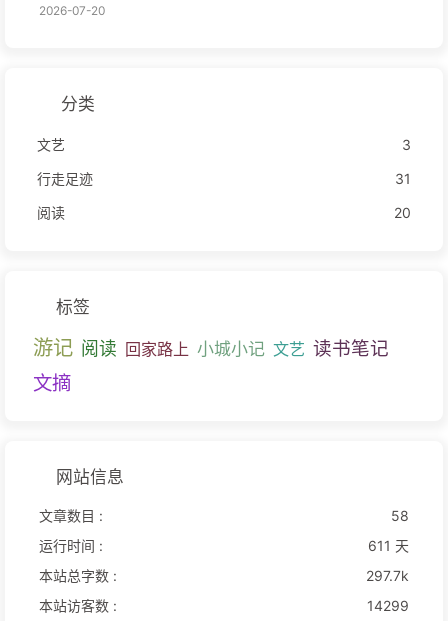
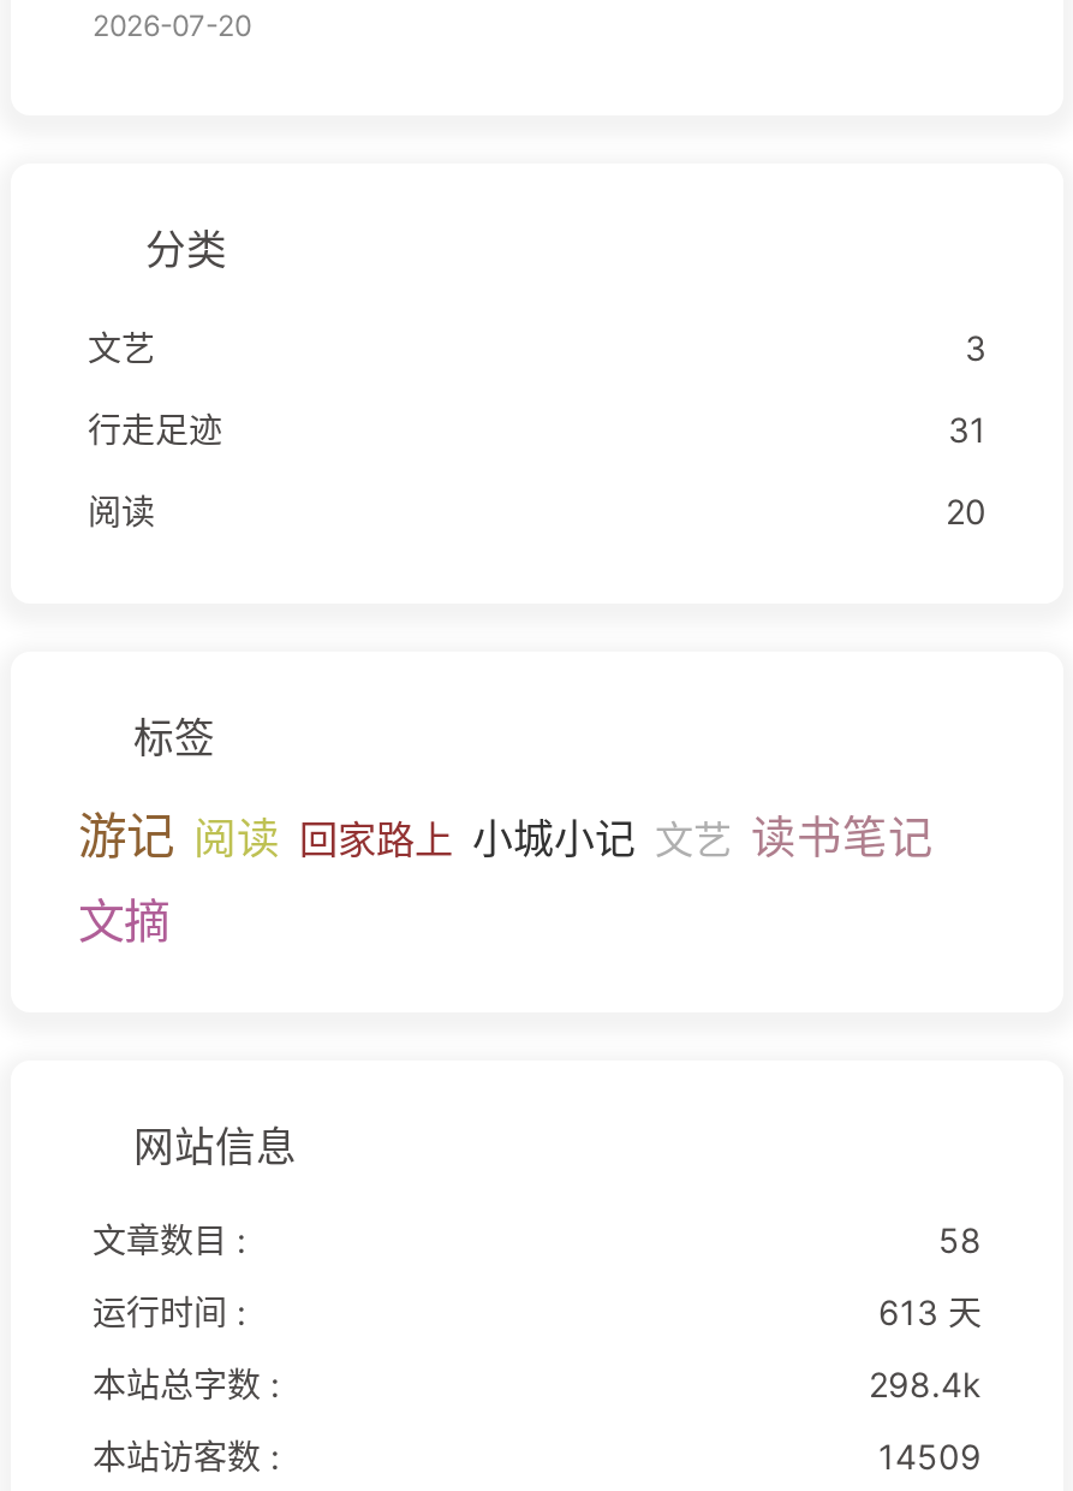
- 611 天
+ 613 天

- 297.7k
+ 298.4k

- 14299
+ 14509
